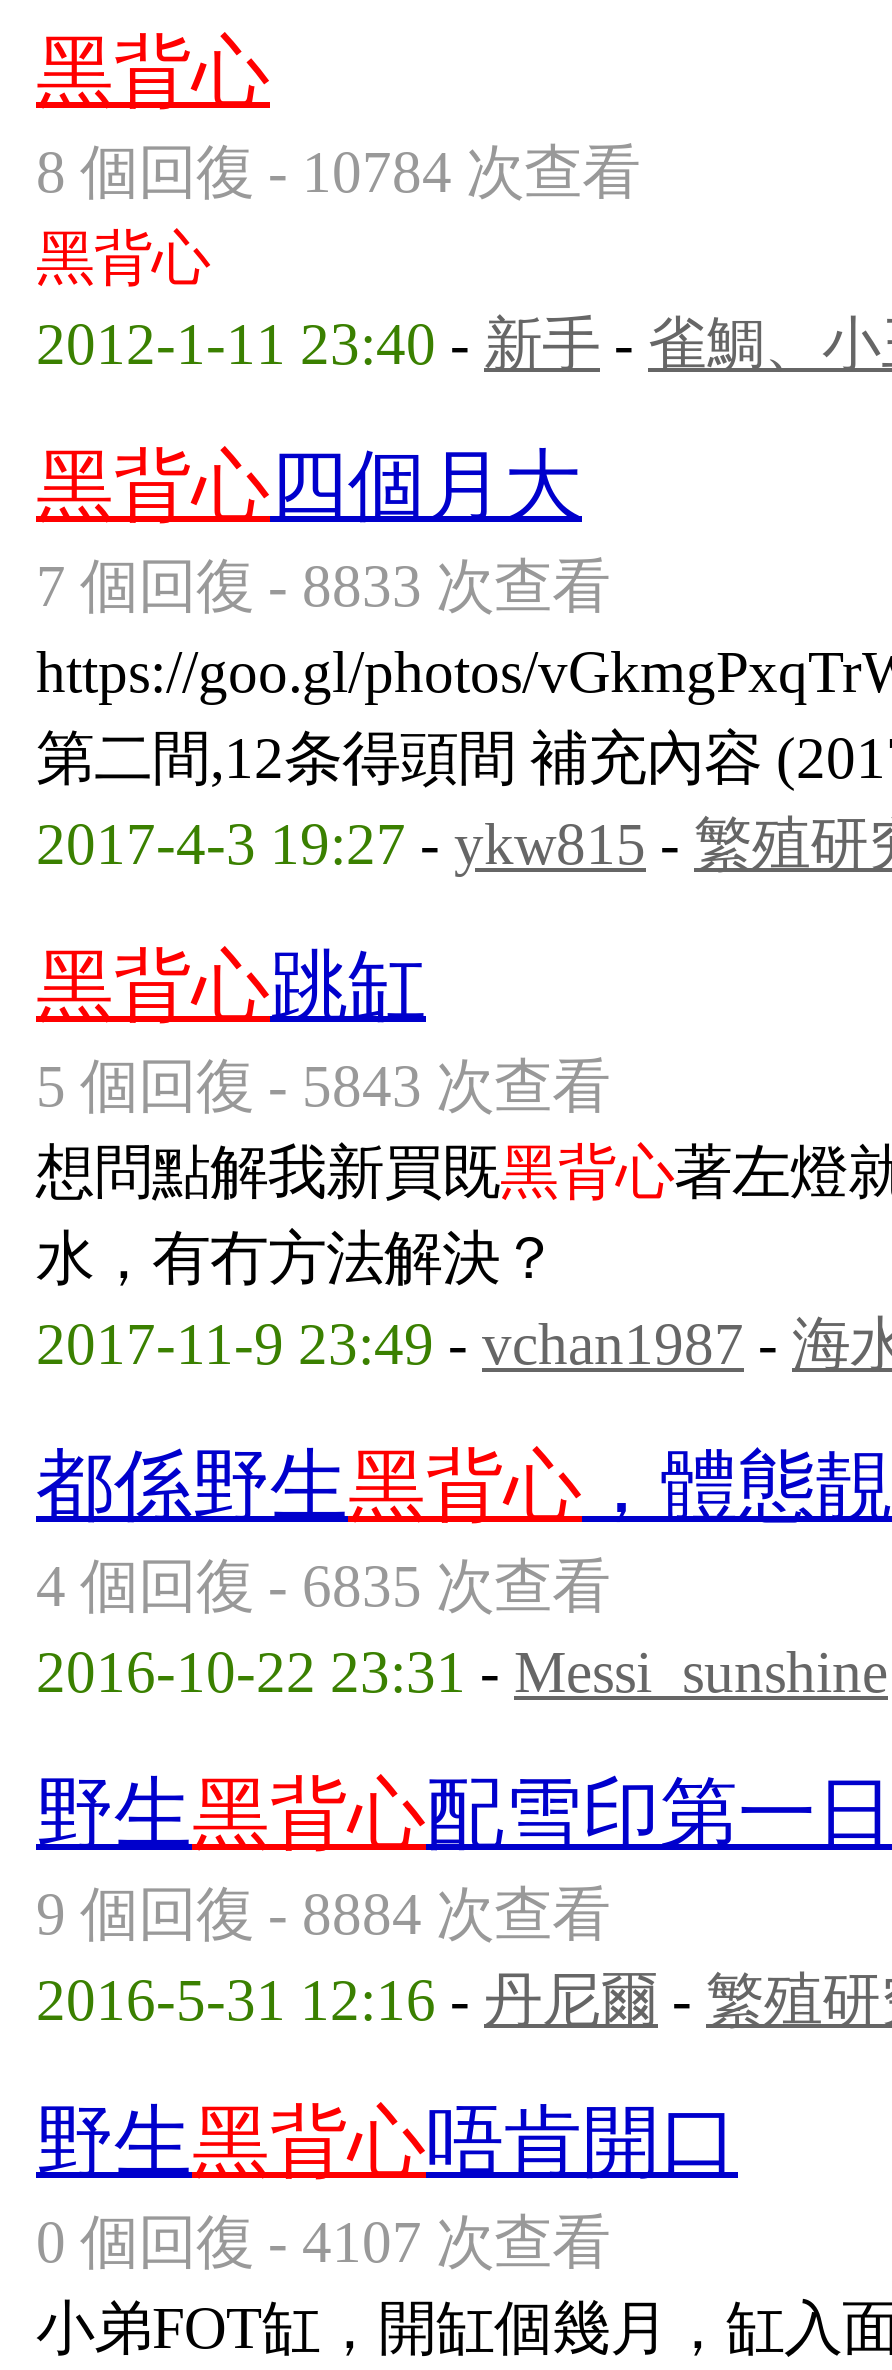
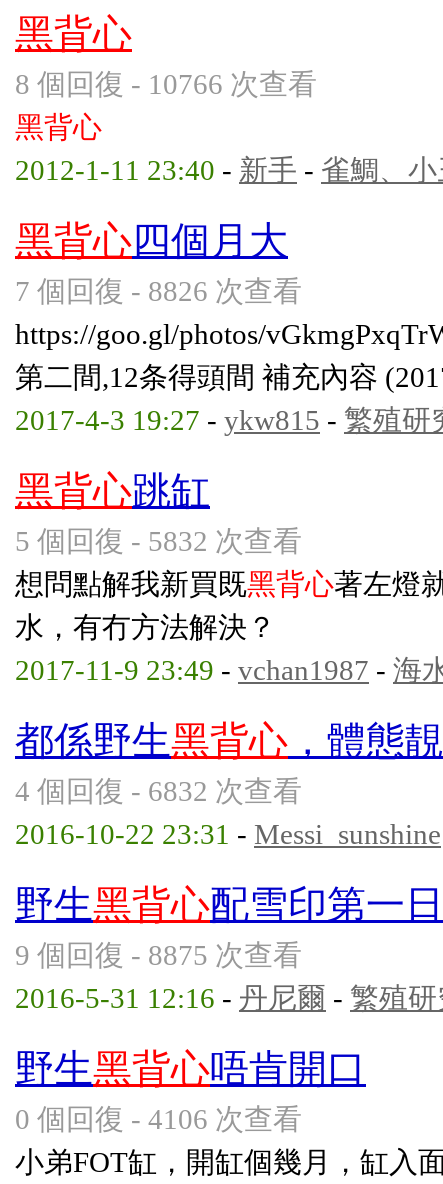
- 8 個回復 - 10784 次查看
+ 8 個回復 - 10766 次查看

- 7 個回復 - 8833 次查看
+ 7 個回復 - 8826 次查看

- 5 個回復 - 5843 次查看
+ 5 個回復 - 5832 次查看

- 4 個回復 - 6835 次查看
+ 4 個回復 - 6832 次查看

- 9 個回復 - 8884 次查看
+ 9 個回復 - 8875 次查看

- 0 個回復 - 4107 次查看
+ 0 個回復 - 4106 次查看
